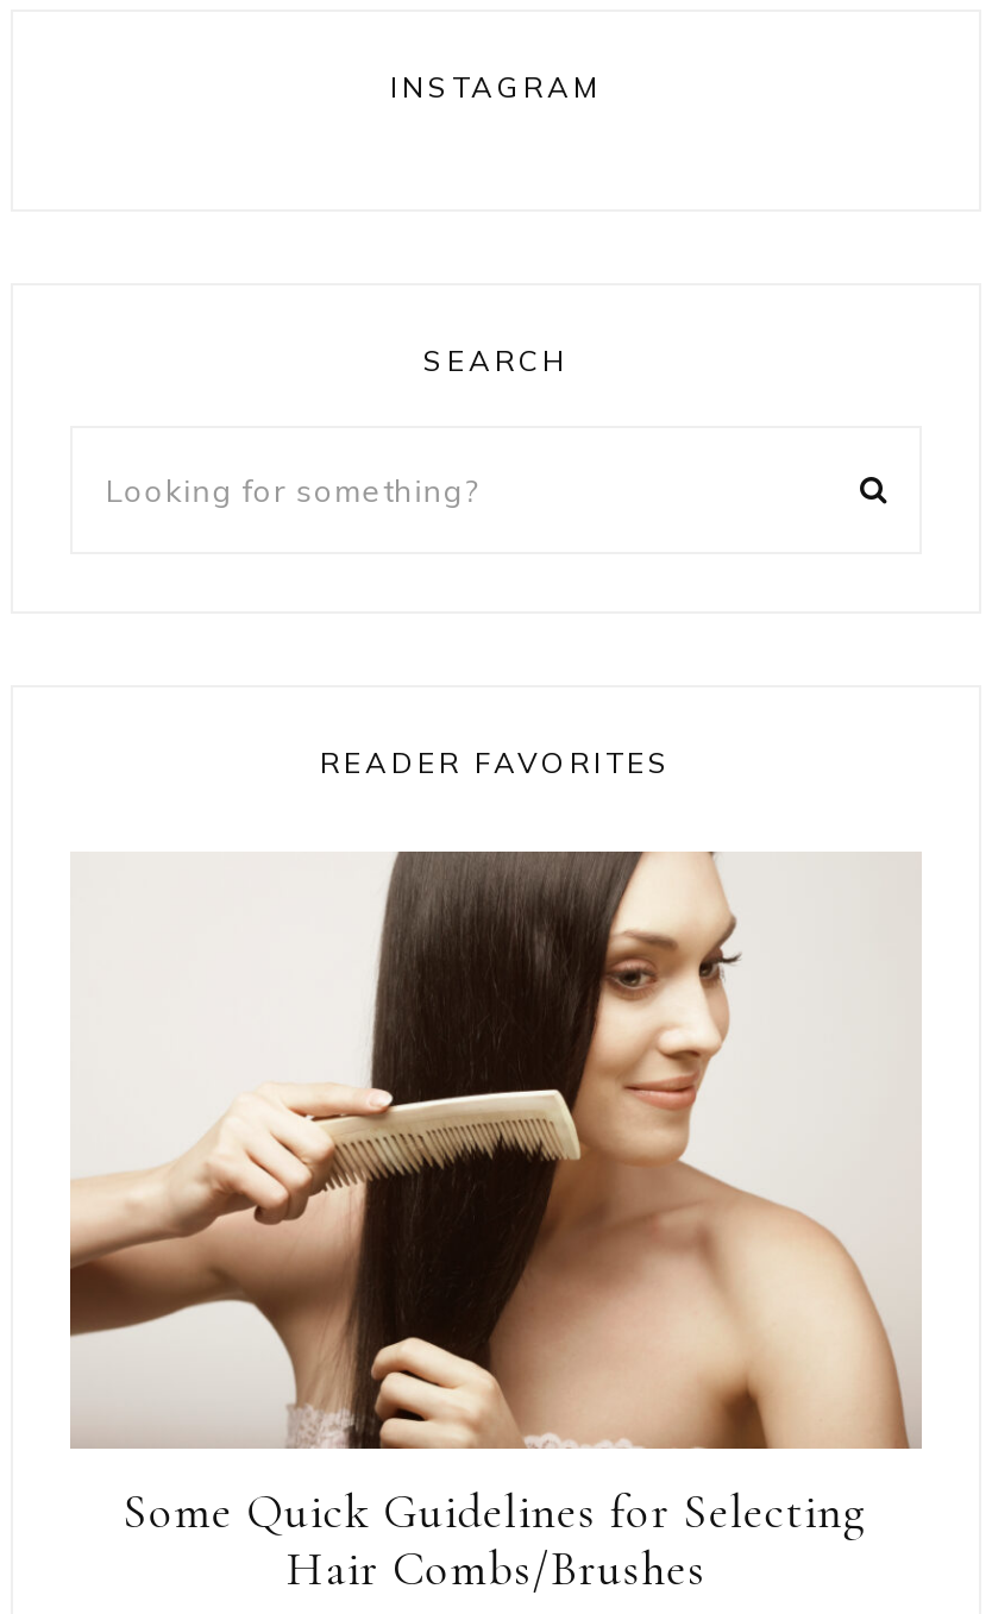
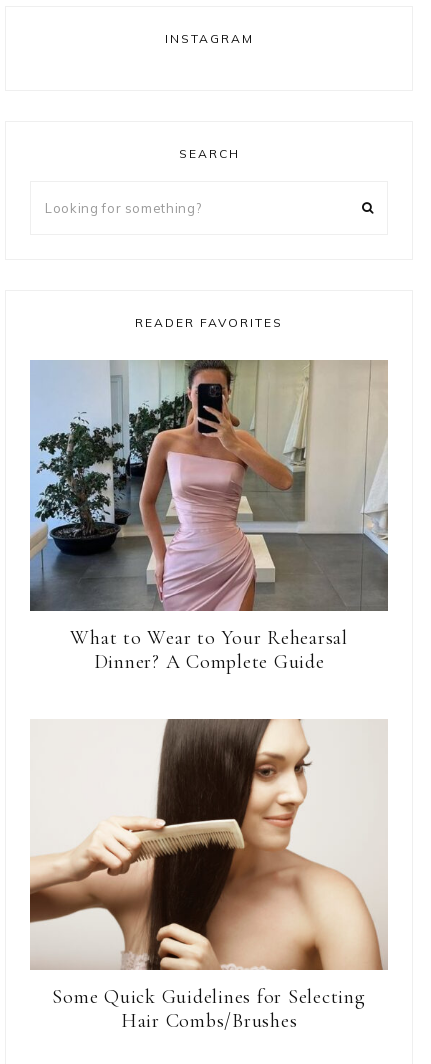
+ [image]
+ What to Wear to Your Rehearsal
+ Dinner? A Complete Guide
